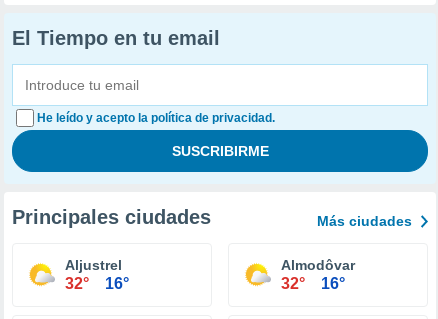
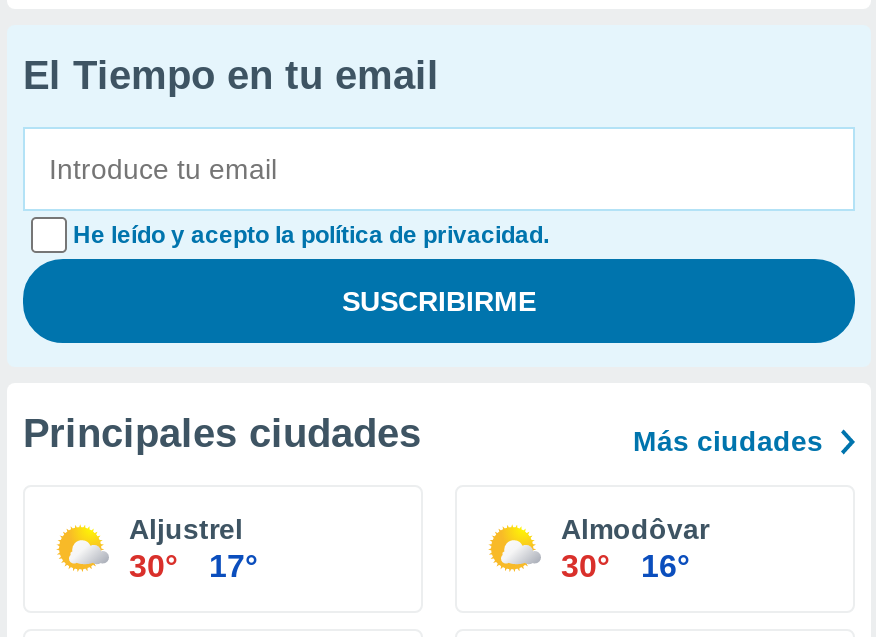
- 32°
+ 30°

- 16°
+ 17°

- 32° 16°
+ 30° 16°
